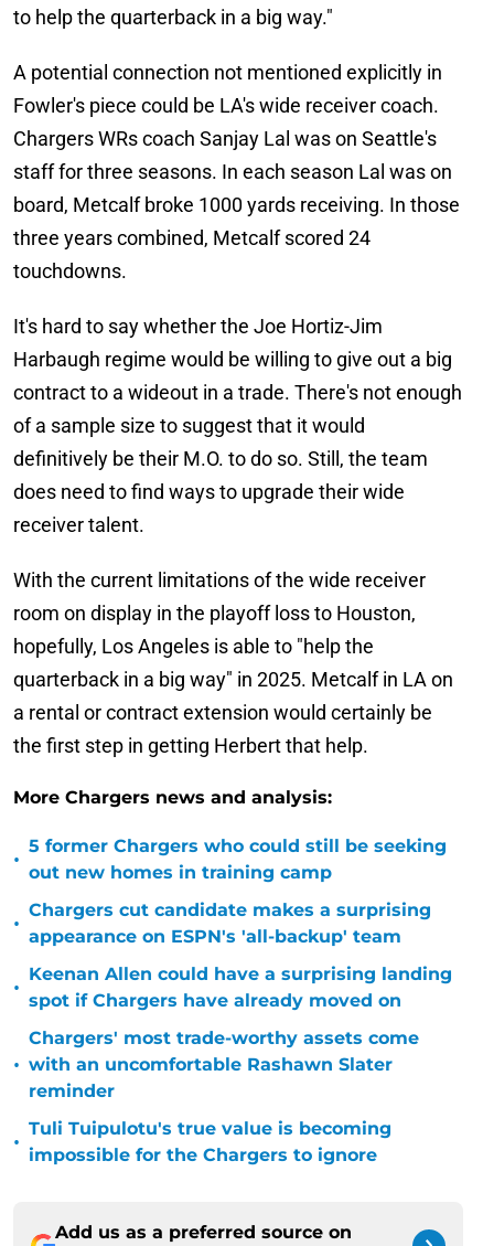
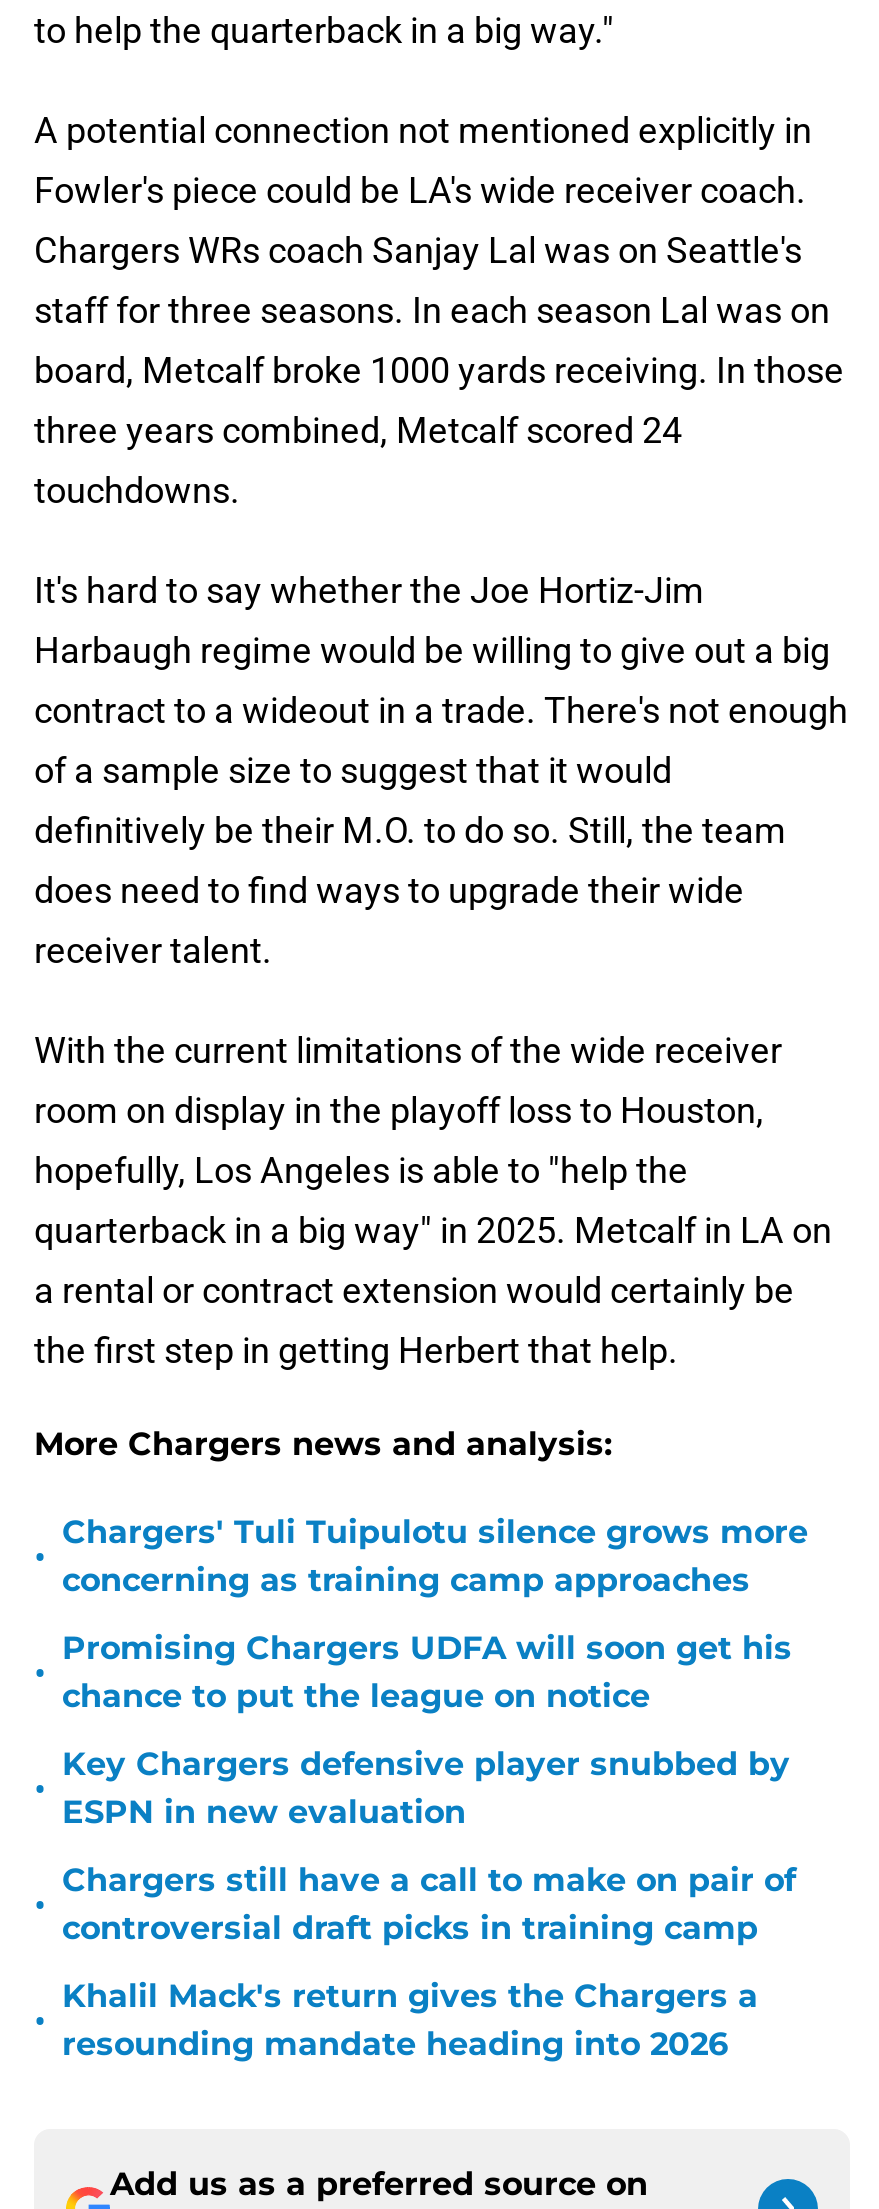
- 5 former Chargers who could still be seeking
- out new homes in training camp
+ Chargers' Tuli Tuipulotu silence grows more
+ concerning as training camp approaches

- Chargers cut candidate makes a surprising
- appearance on ESPN's 'all-backup' team
+ Promising Chargers UDFA will soon get his
+ chance to put the league on notice

- Keenan Allen could have a surprising landing
- spot if Chargers have already moved on
+ Key Chargers defensive player snubbed by
+ ESPN in new evaluation

- Chargers' most trade-worthy assets come
- with an uncomfortable Rashawn Slater
- reminder
+ Chargers still have a call to make on pair of
+ controversial draft picks in training camp

- Tuli Tuipulotu's true value is becoming
- impossible for the Chargers to ignore
+ Khalil Mack's return gives the Chargers a
+ resounding mandate heading into 2026
